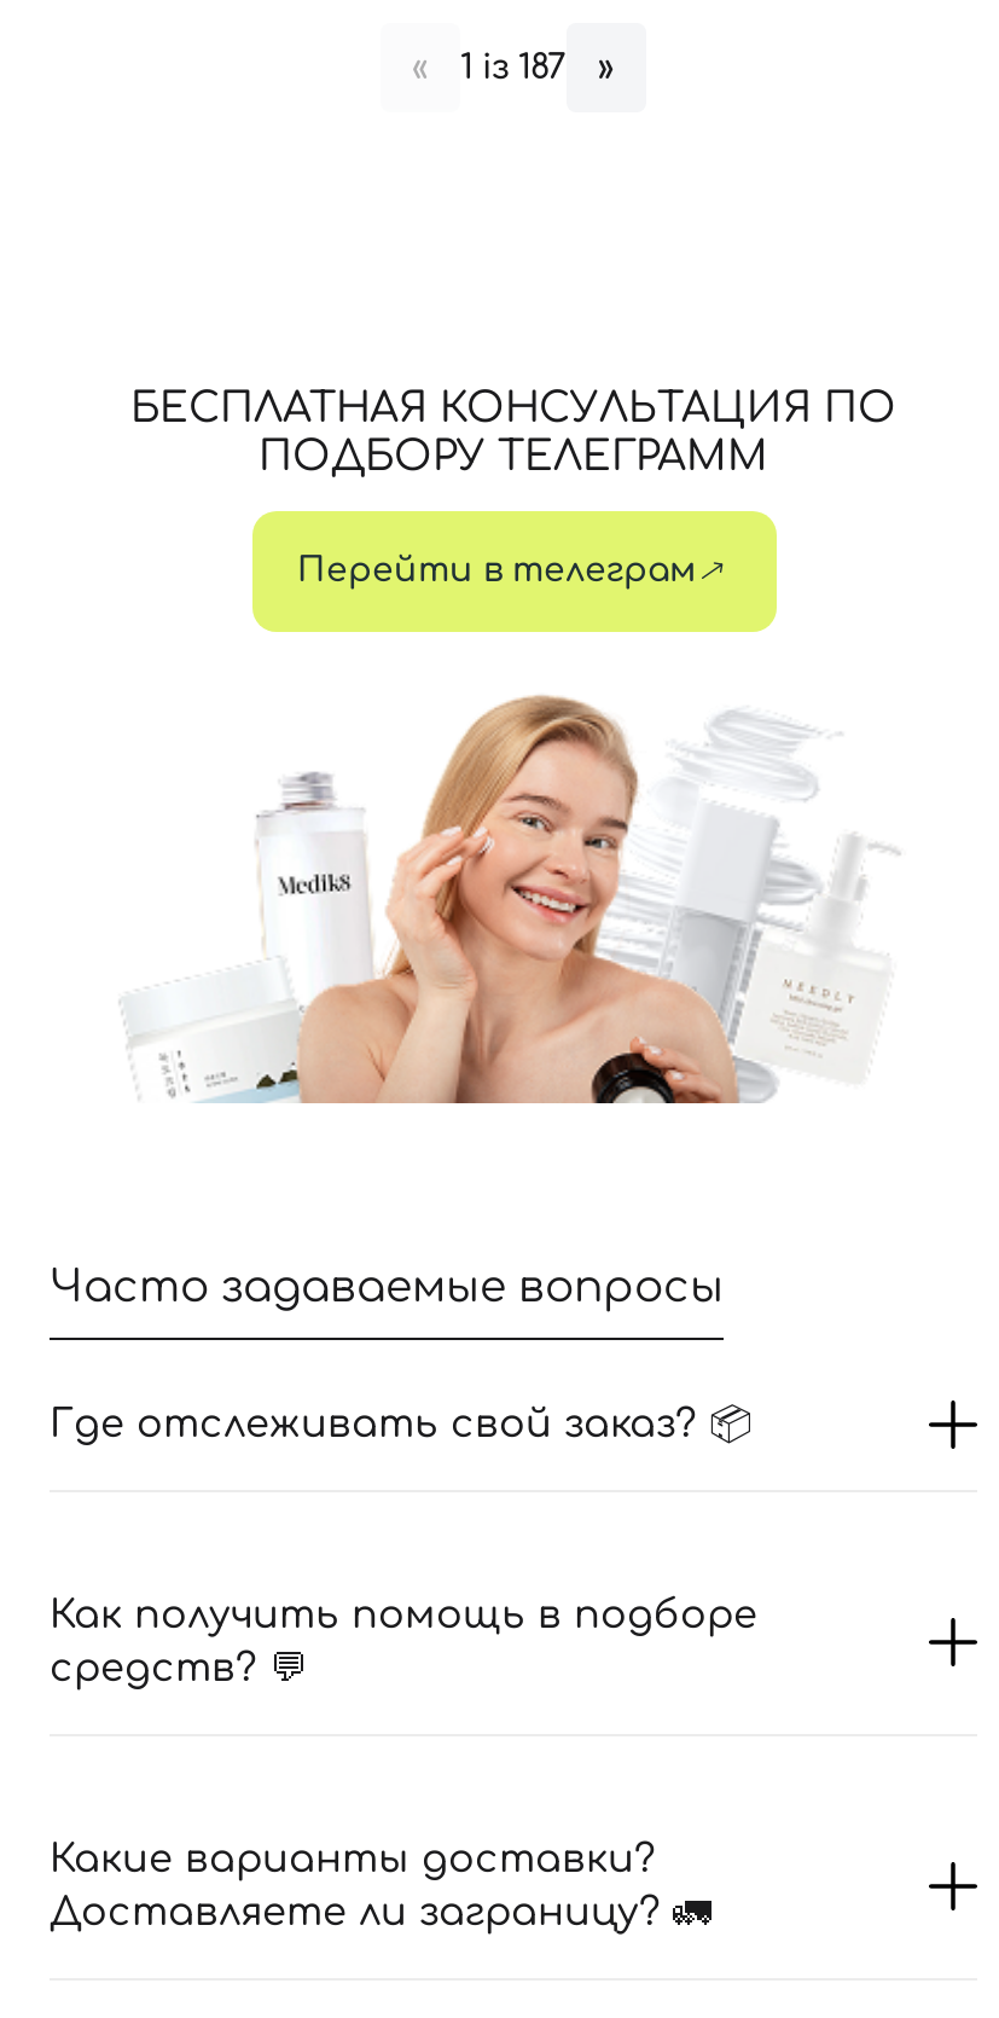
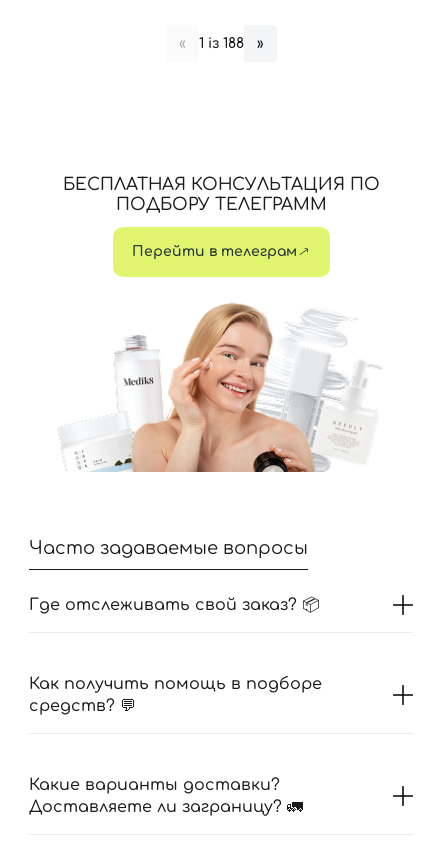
- 1 із 187
+ 1 із 188
